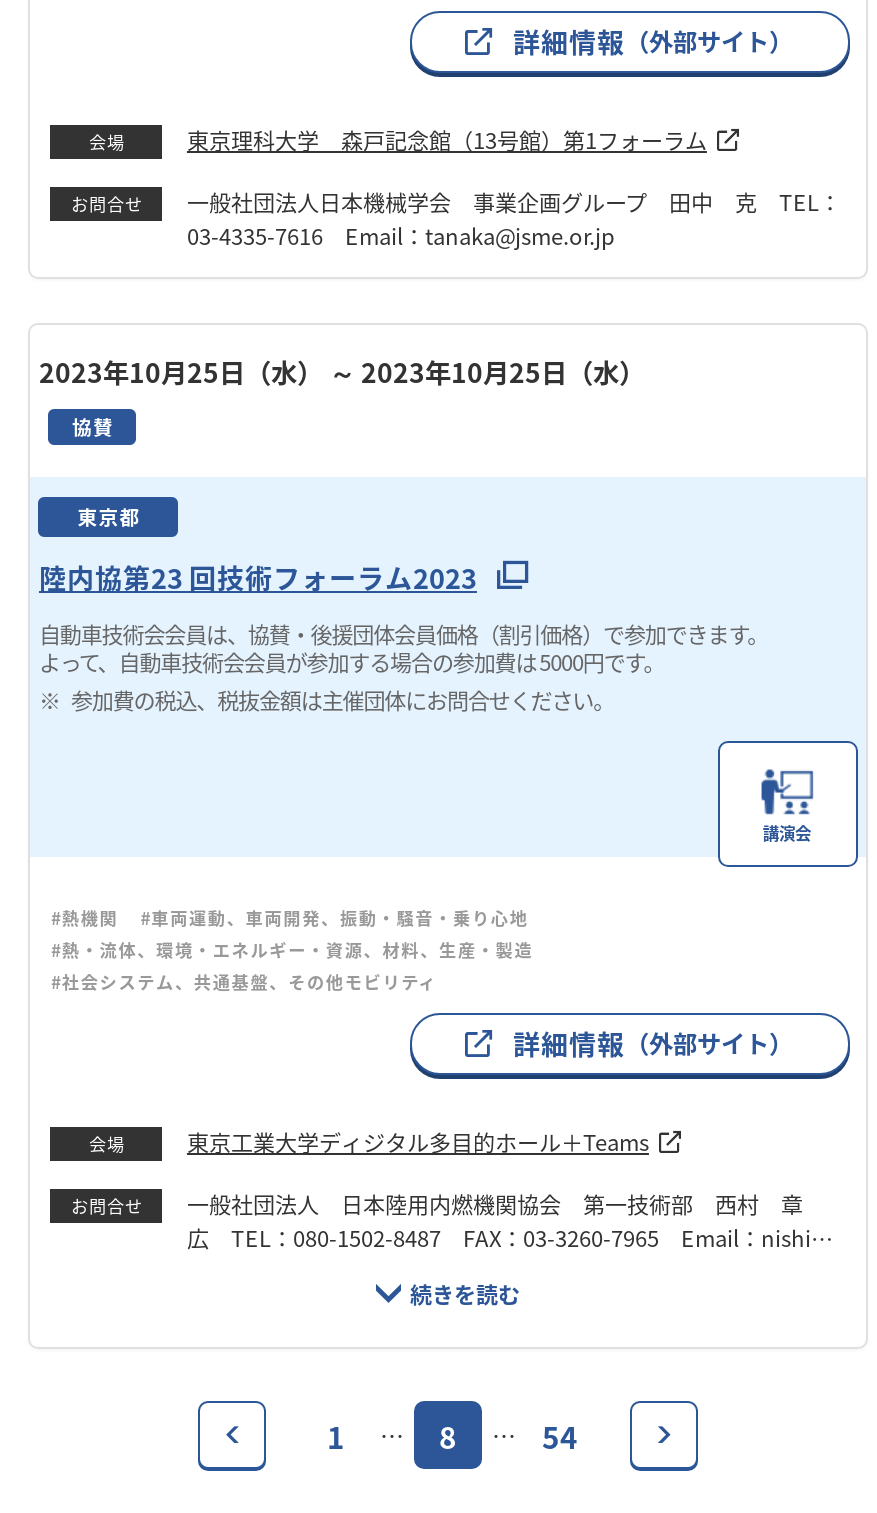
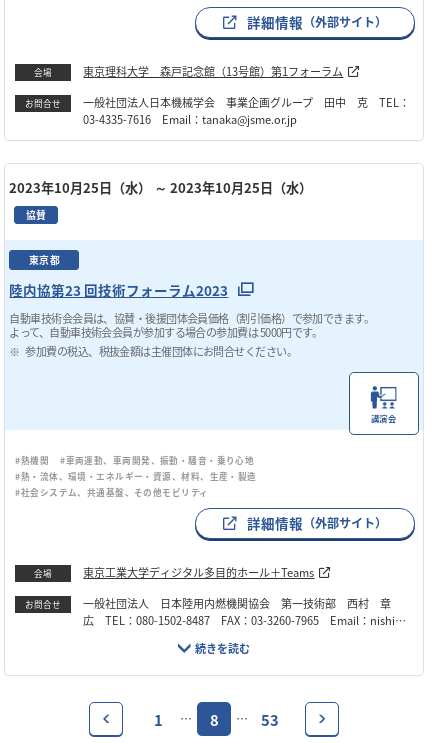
- 54
+ 53
